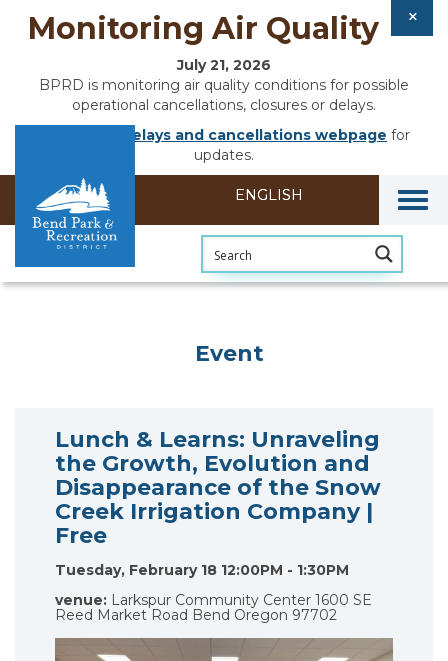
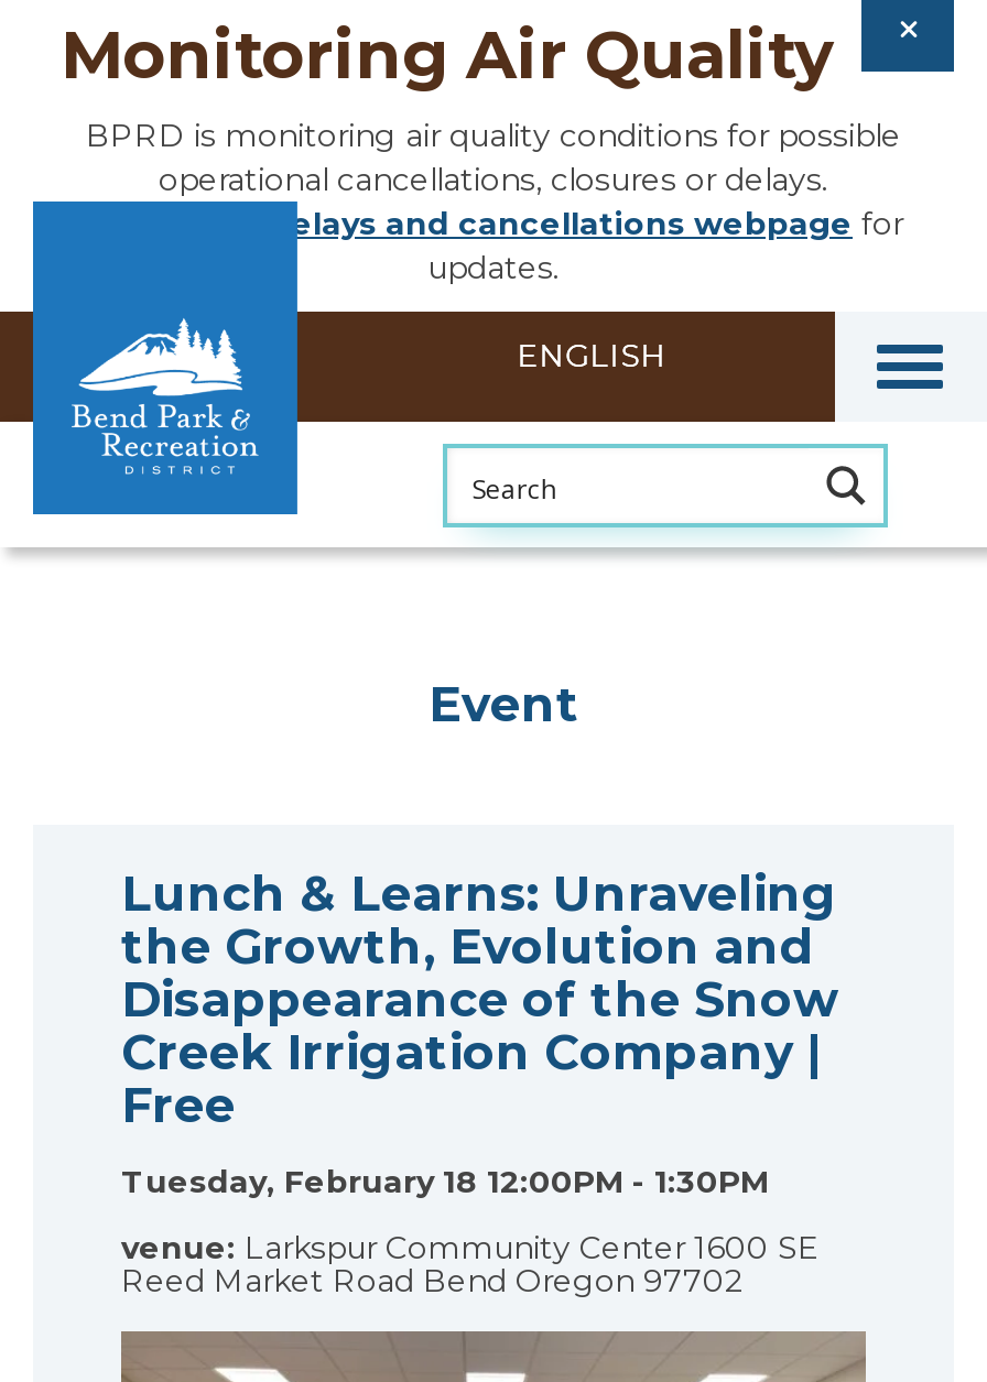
- July 21, 2026
